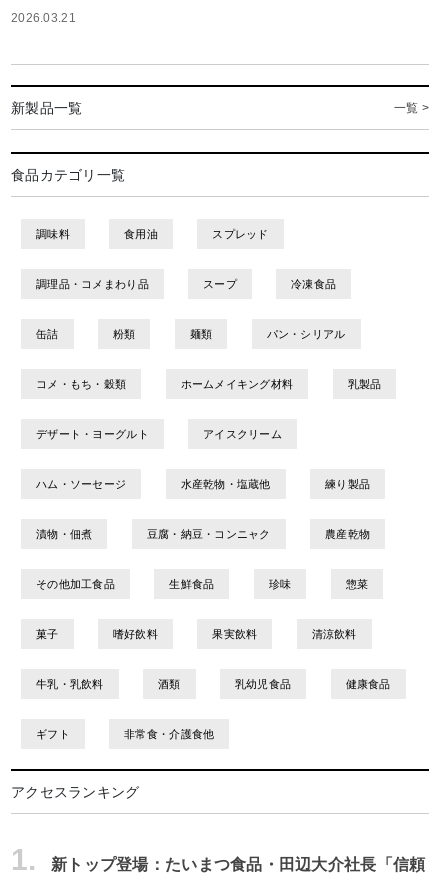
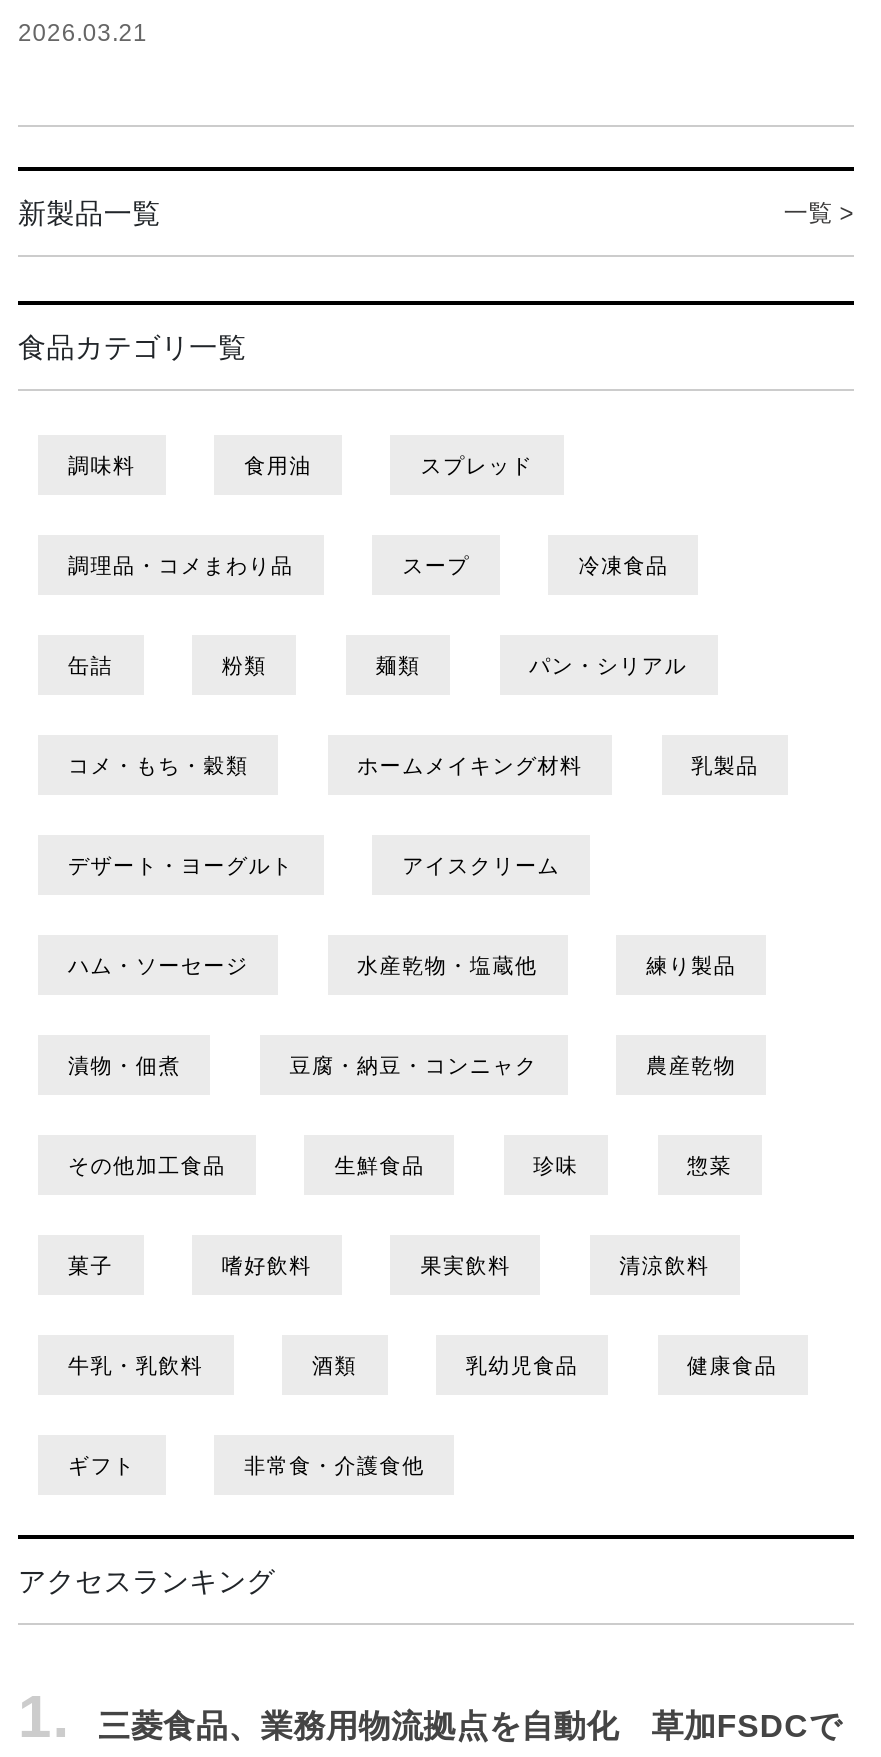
- 新トップ登場：たいまつ食品・田辺大介社長「信頼
+ 三菱食品、業務用物流拠点を自動化 草加FSDCで
